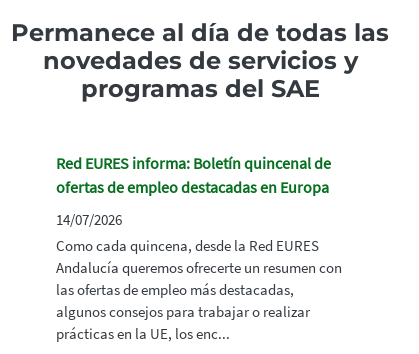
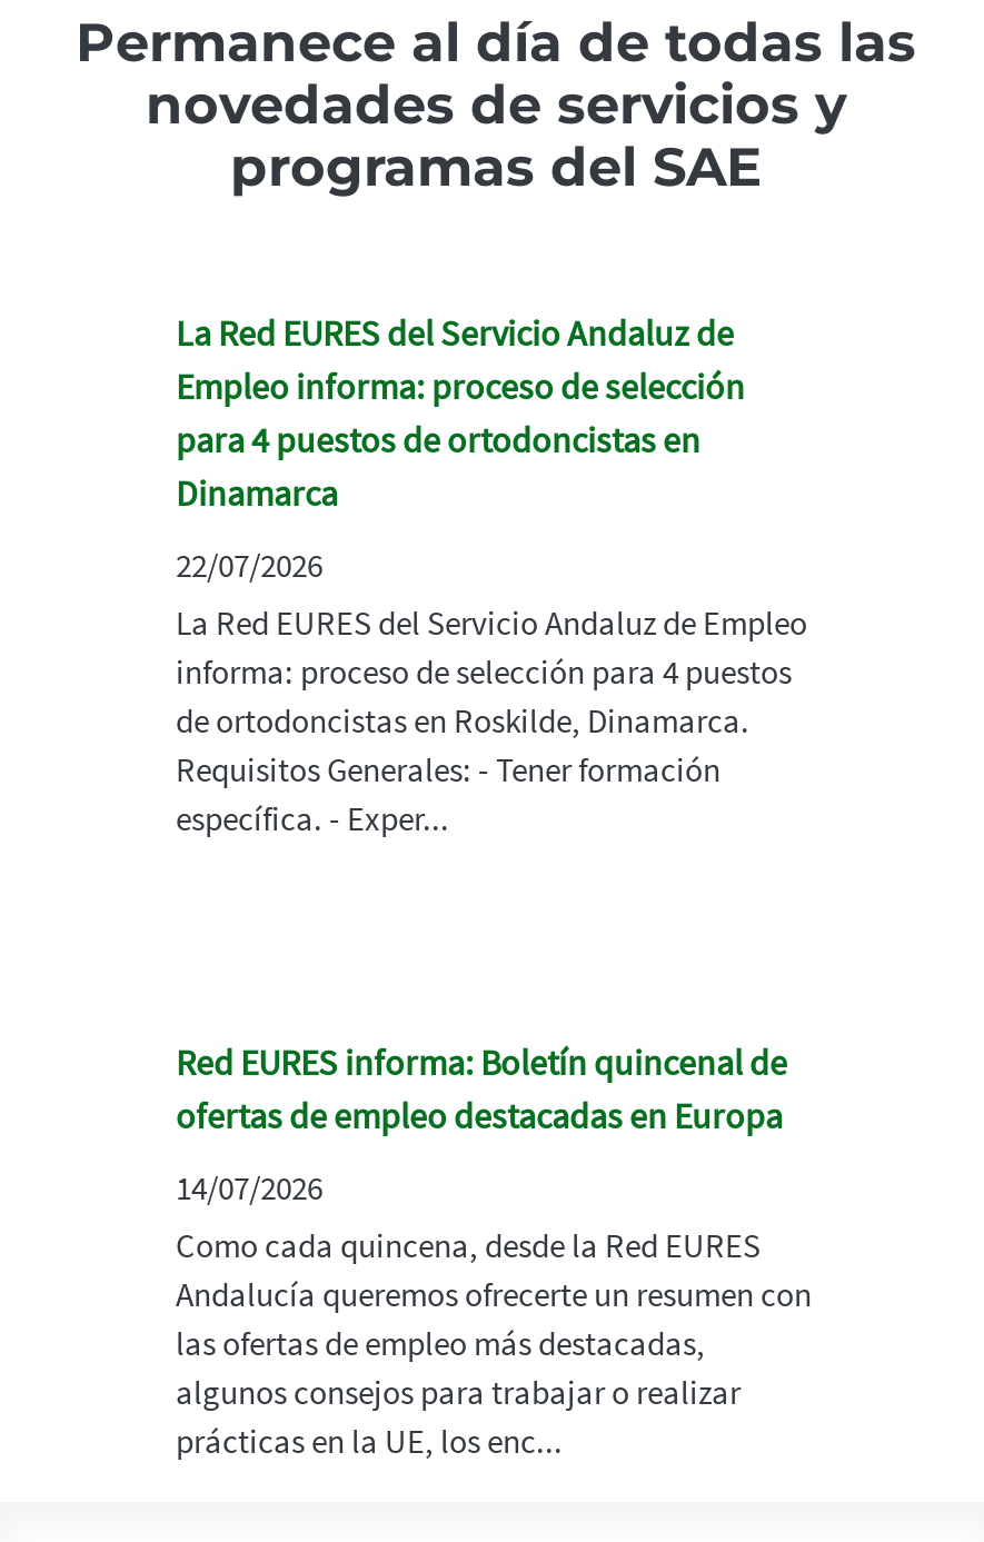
+ La Red EURES del Servicio Andaluz de
+ Empleo informa: proceso de selección
+ para 4 puestos de ortodoncistas en
+ Dinamarca
+ 22/07/2026
+ La Red EURES del Servicio Andaluz de Empleo
+ informa: proceso de selección para 4 puestos
+ de ortodoncistas en Roskilde, Dinamarca.
+ Requisitos Generales: - Tener formación
+ específica. - Exper...
